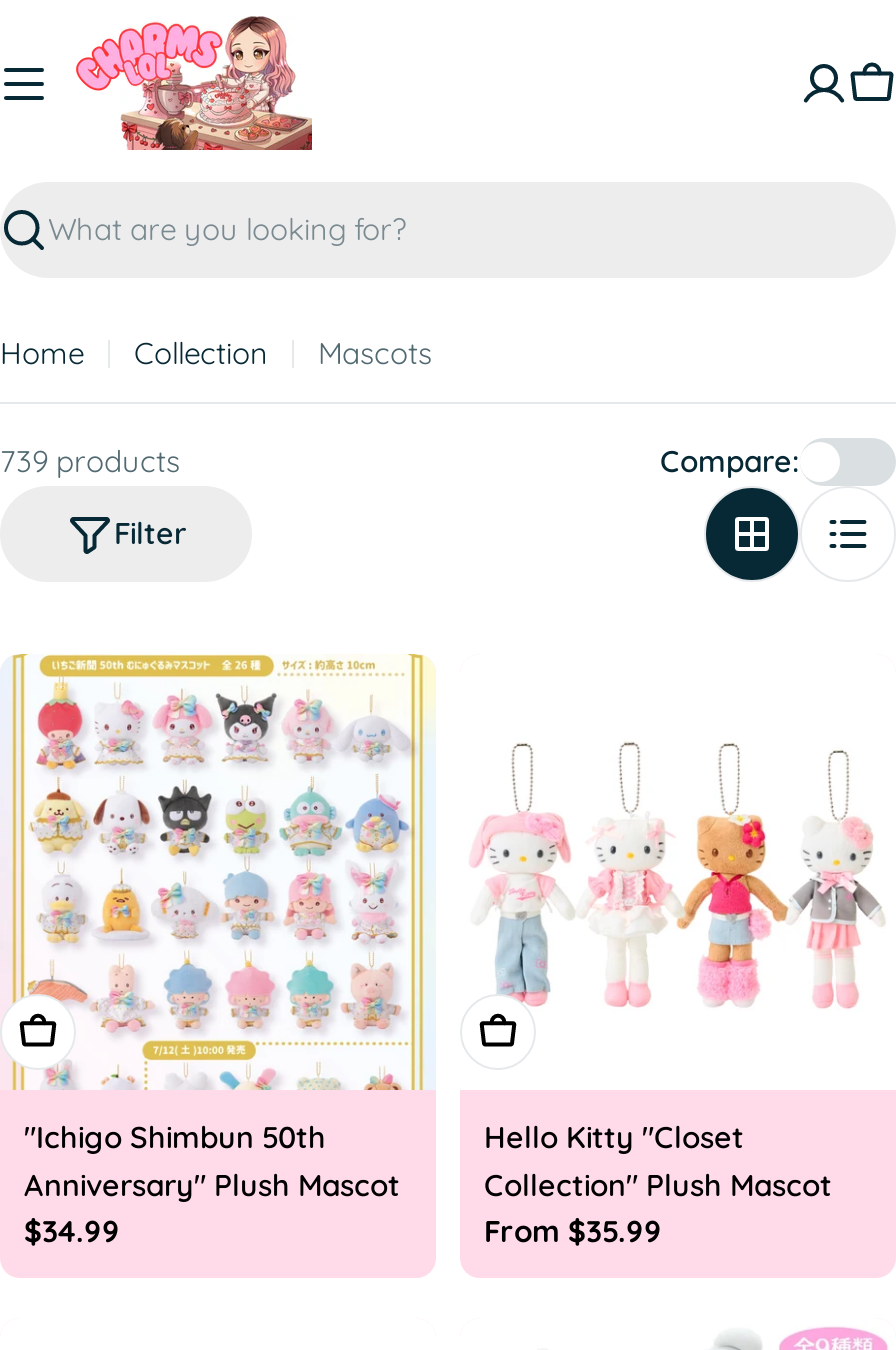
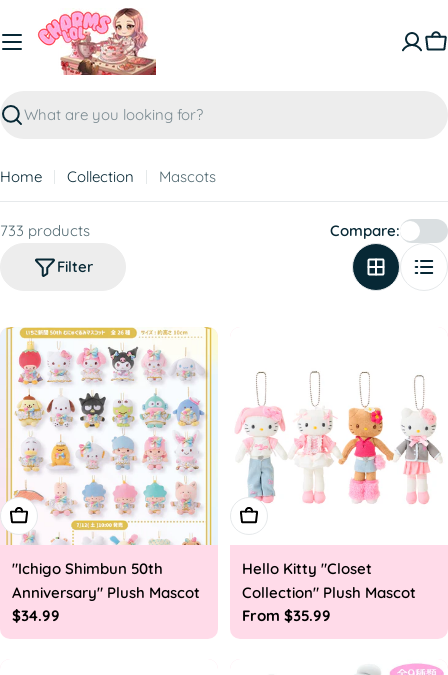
- 739 products
+ 733 products
